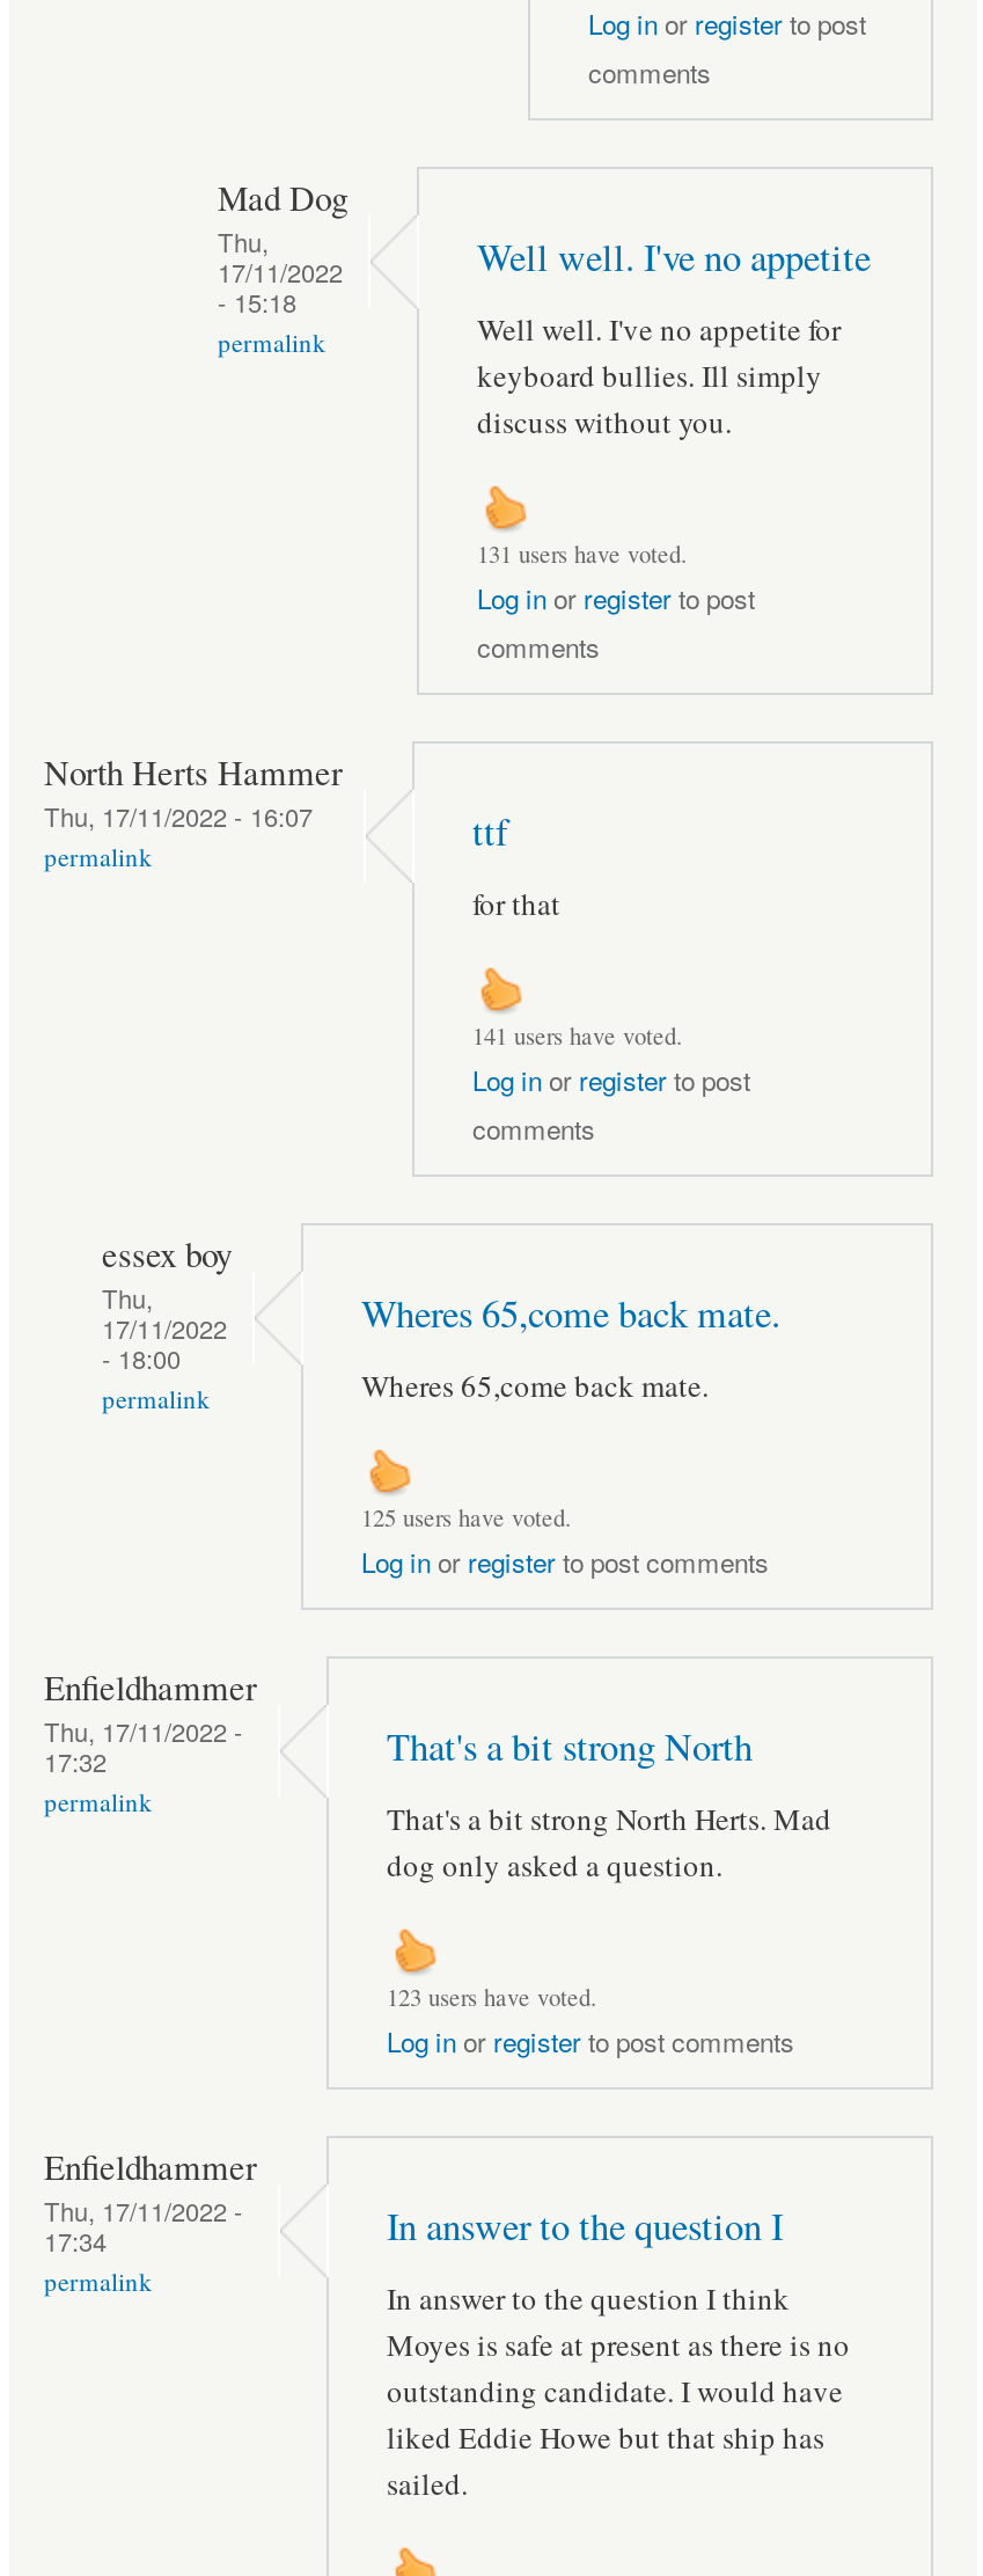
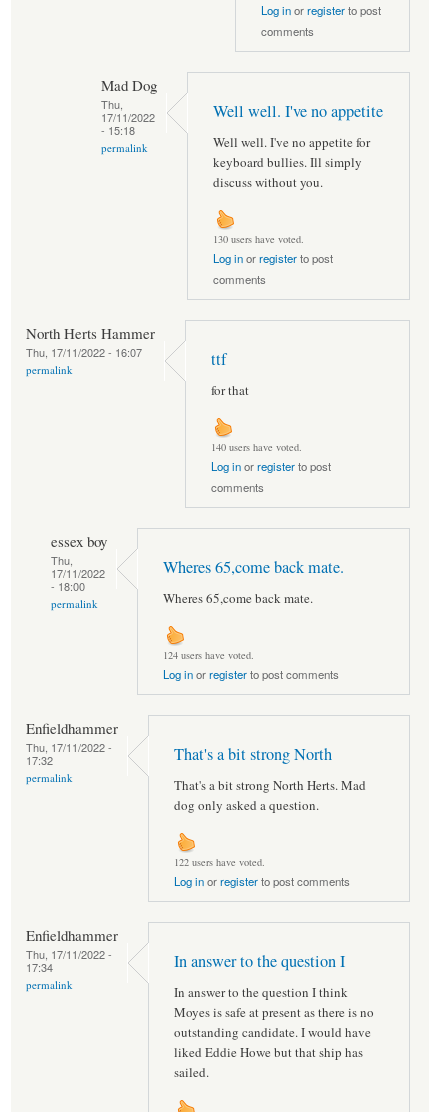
- 131 users have voted.
+ 130 users have voted.

- 141 users have voted.
+ 140 users have voted.

- 125 users have voted.
+ 124 users have voted.

- 123 users have voted.
+ 122 users have voted.
